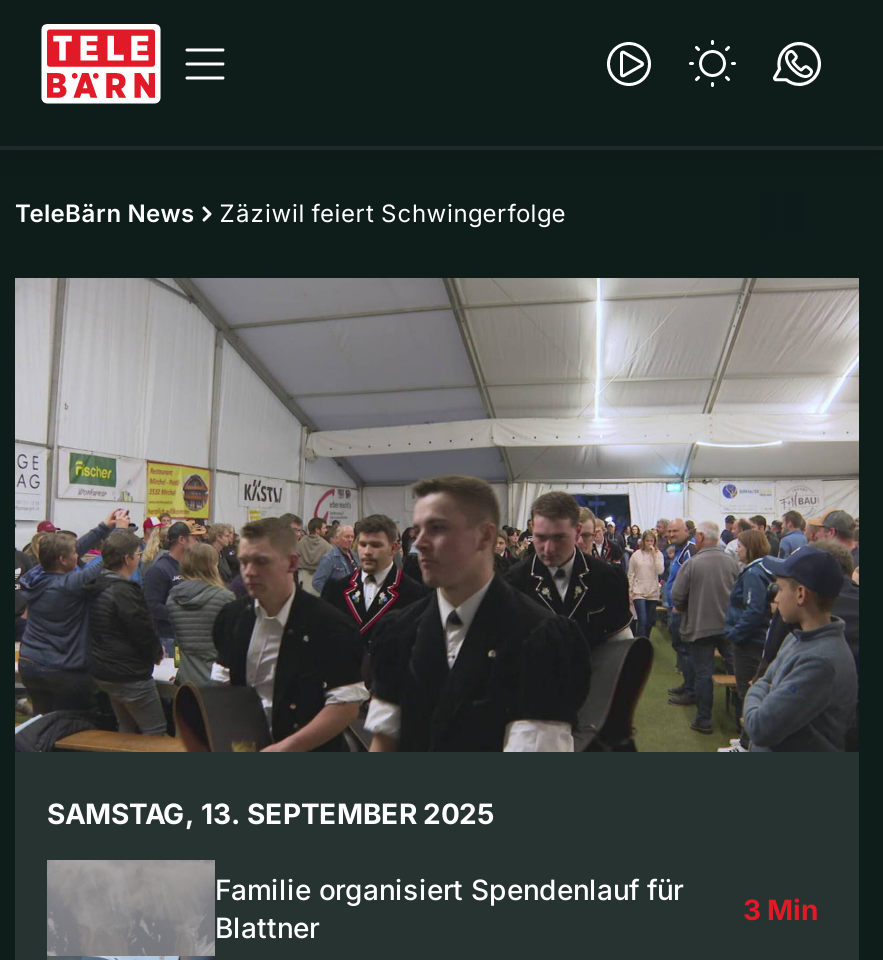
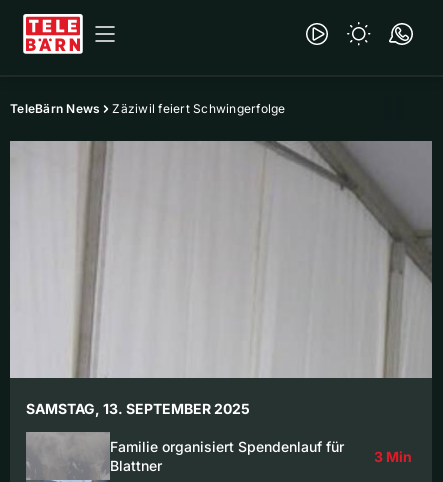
- [image]
+ [image]
